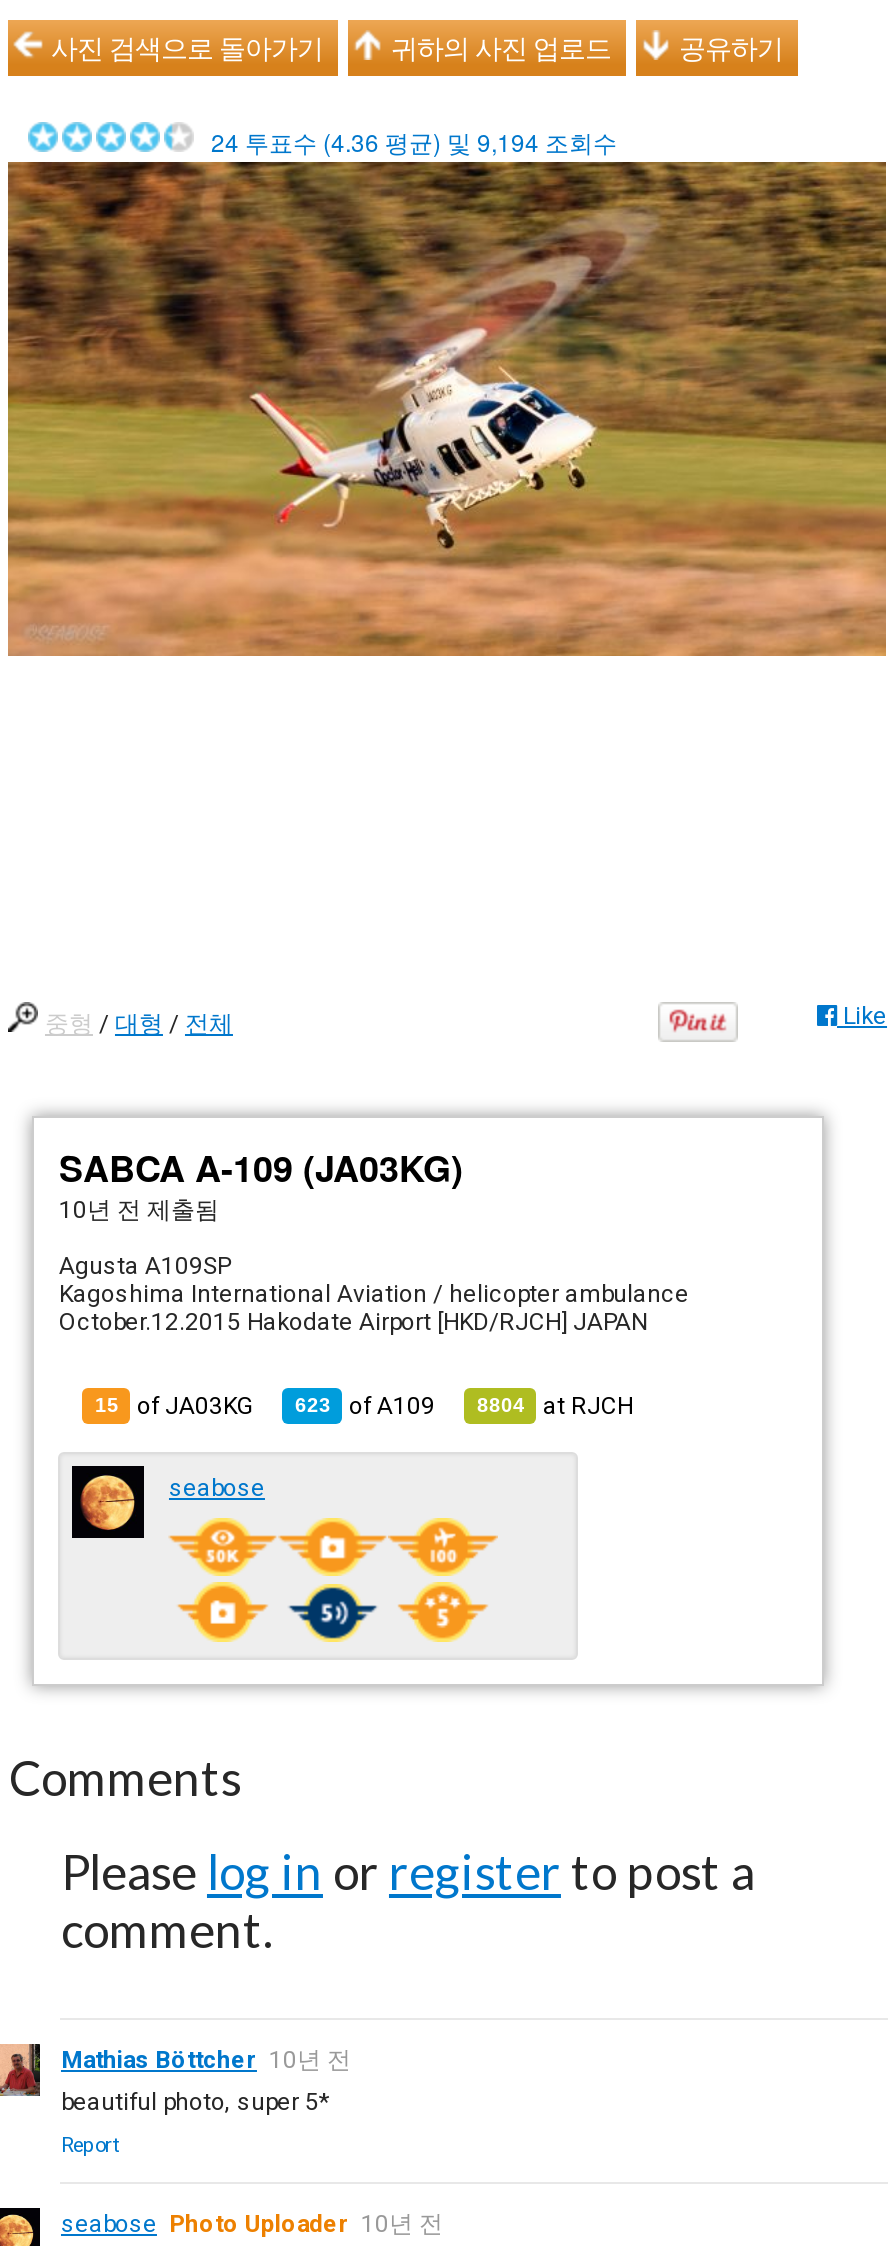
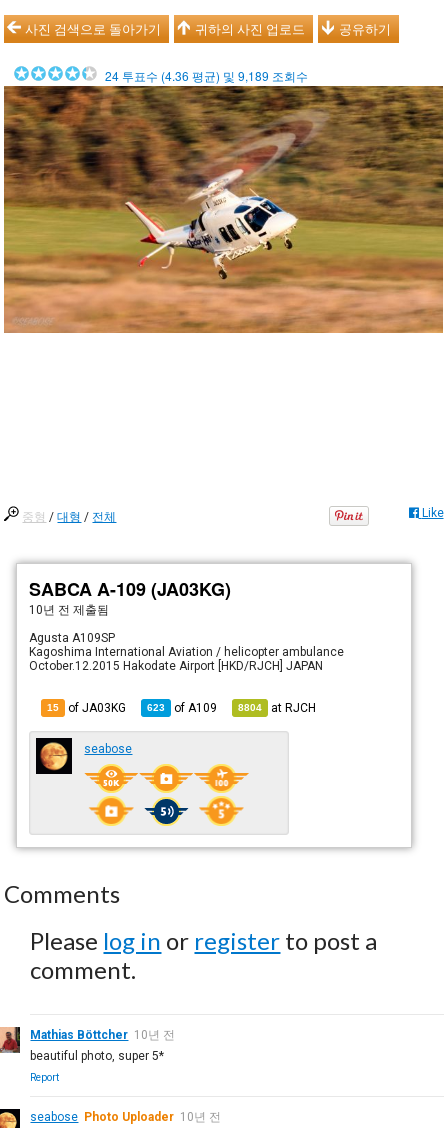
- 24 투표수 (4.36 평균) 및 9,194 조회수
+ 24 투표수 (4.36 평균) 및 9,189 조회수
